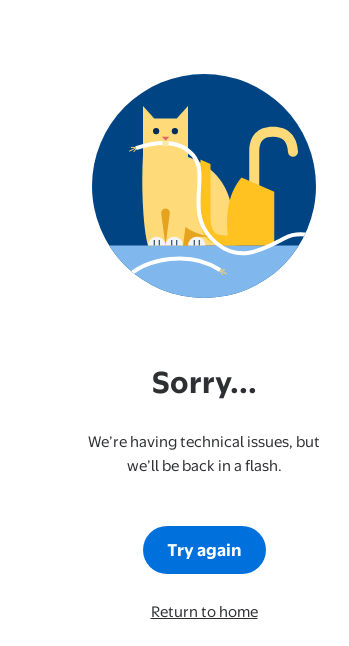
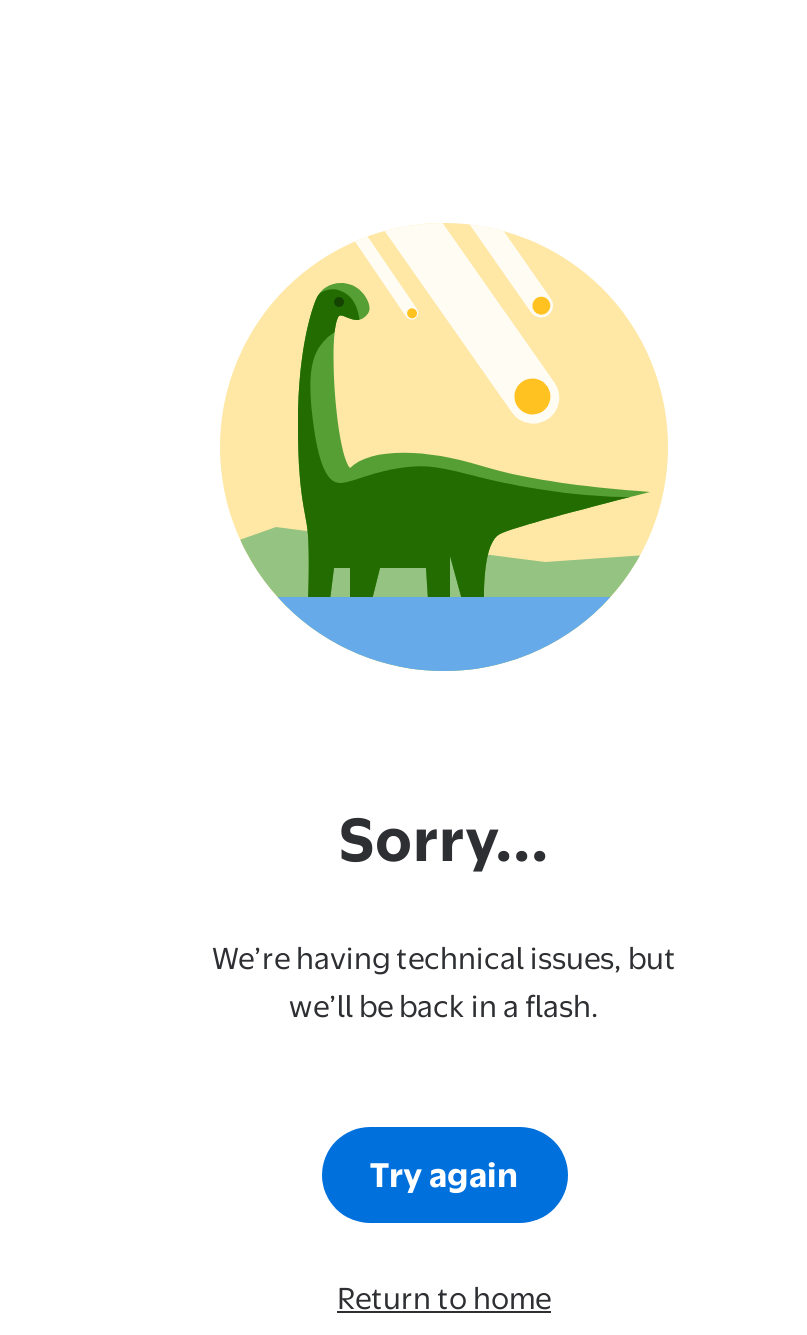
- [image]
+ [image]
